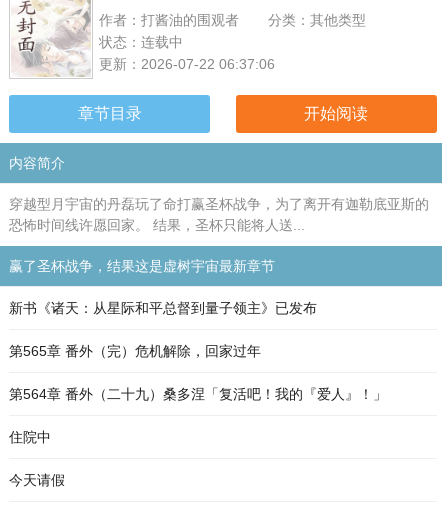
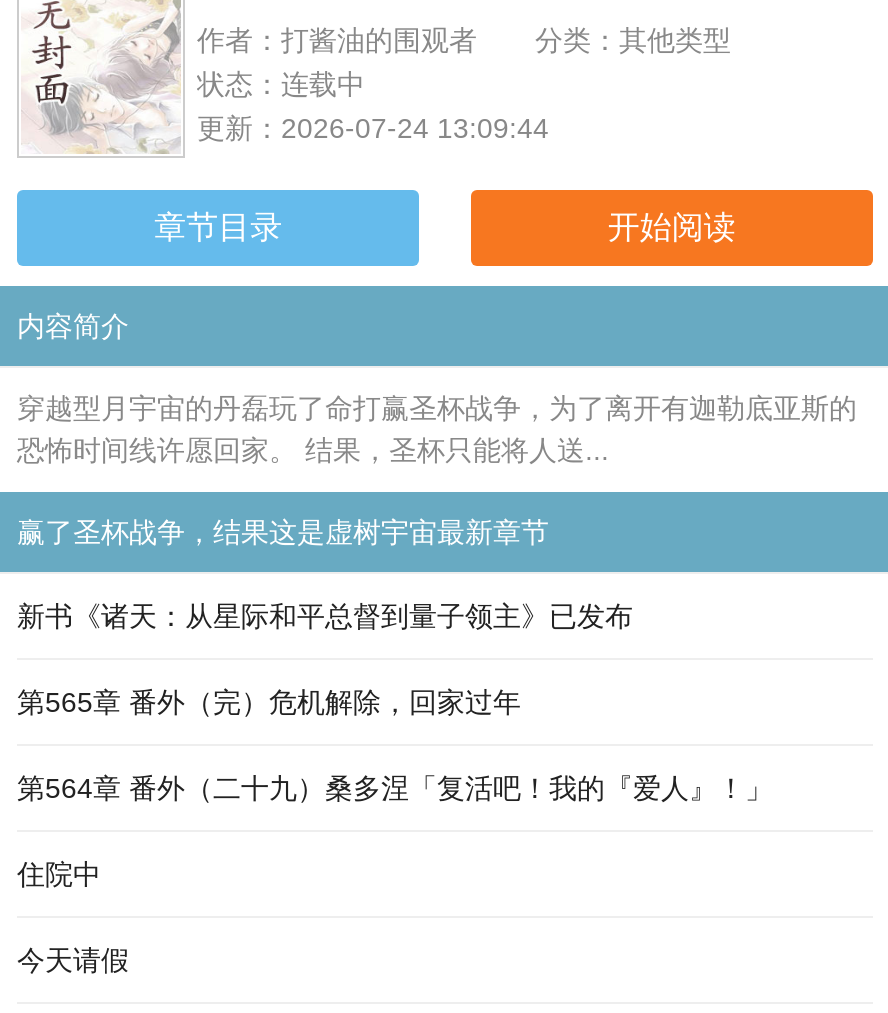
- 更新：2026-07-22 06:37:06
+ 更新：2026-07-24 13:09:44
